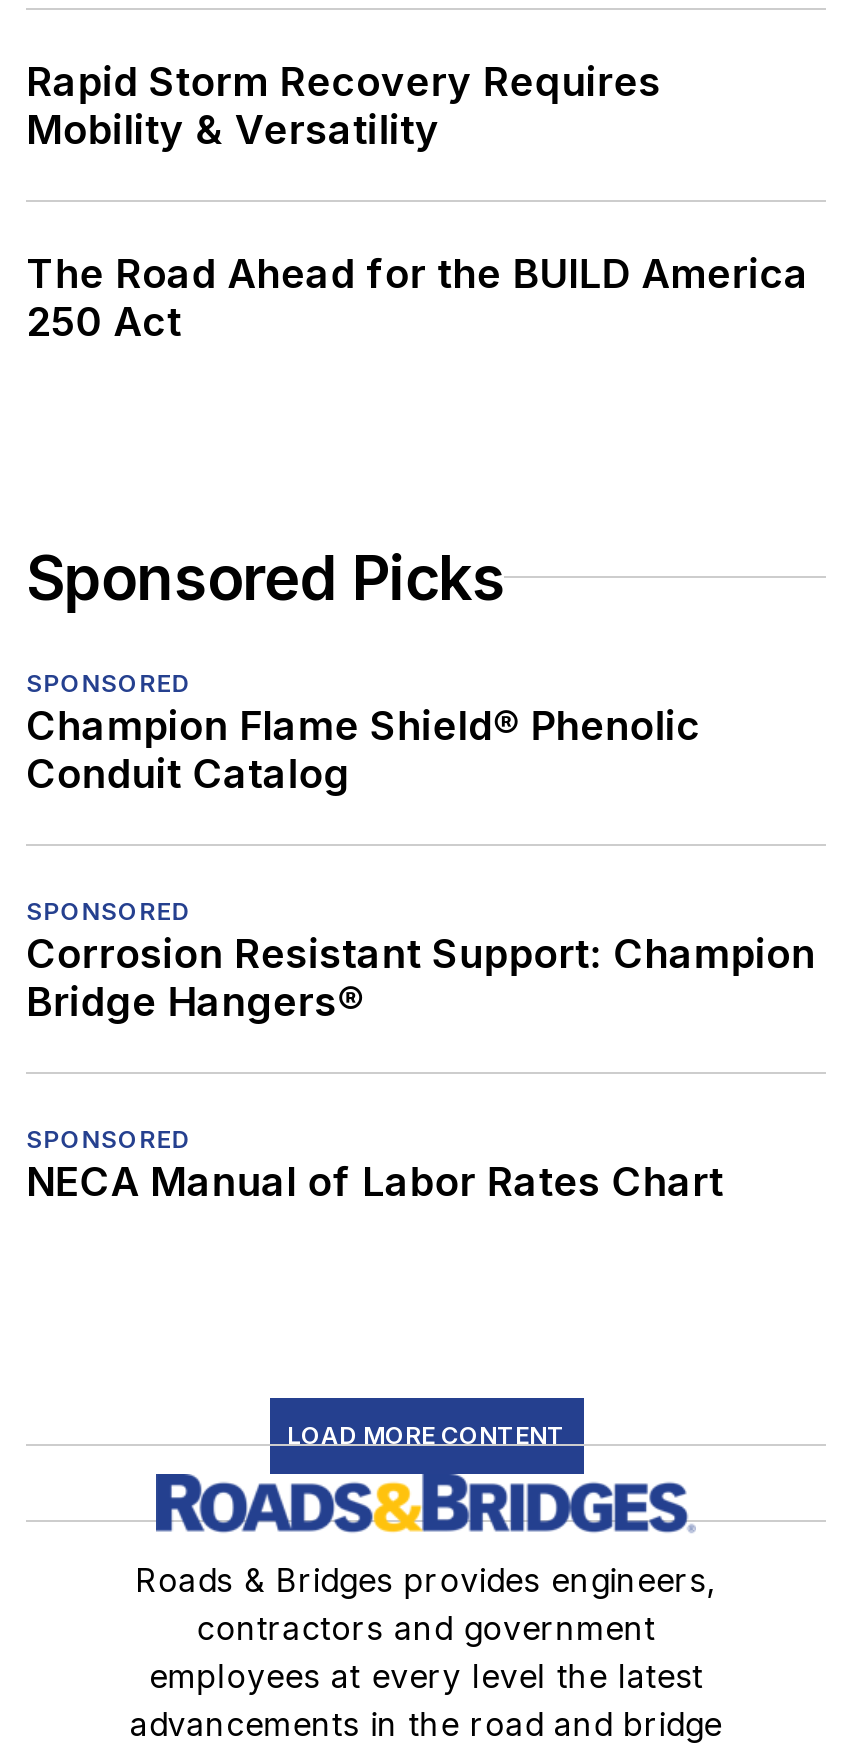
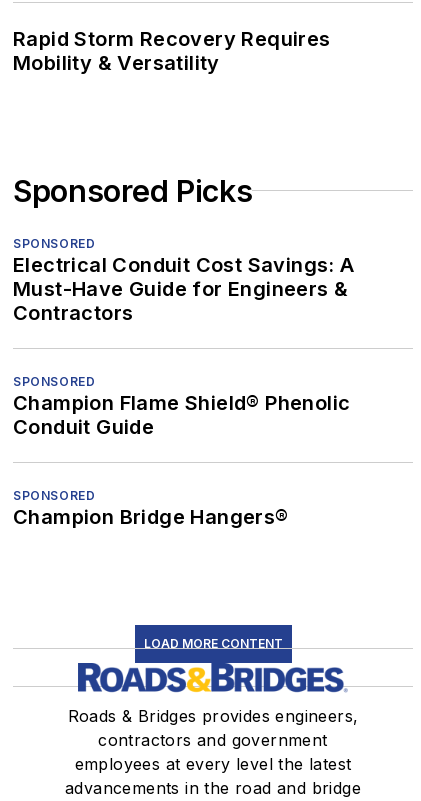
- The Road Ahead for the BUILD America
- 250 Act

moved up: Sponsored Picks | SPONSORED

moved down: Champion Flame Shield® Phenolic

- Conduit Catalog
+ Electrical Conduit Cost Savings: A
+ Must-Have Guide for Engineers &
+ Contractors

- Corrosion Resistant Support: Champion
- Bridge Hangers®
+ Conduit Guide

- NECA Manual of Labor Rates Chart
+ Champion Bridge Hangers®
